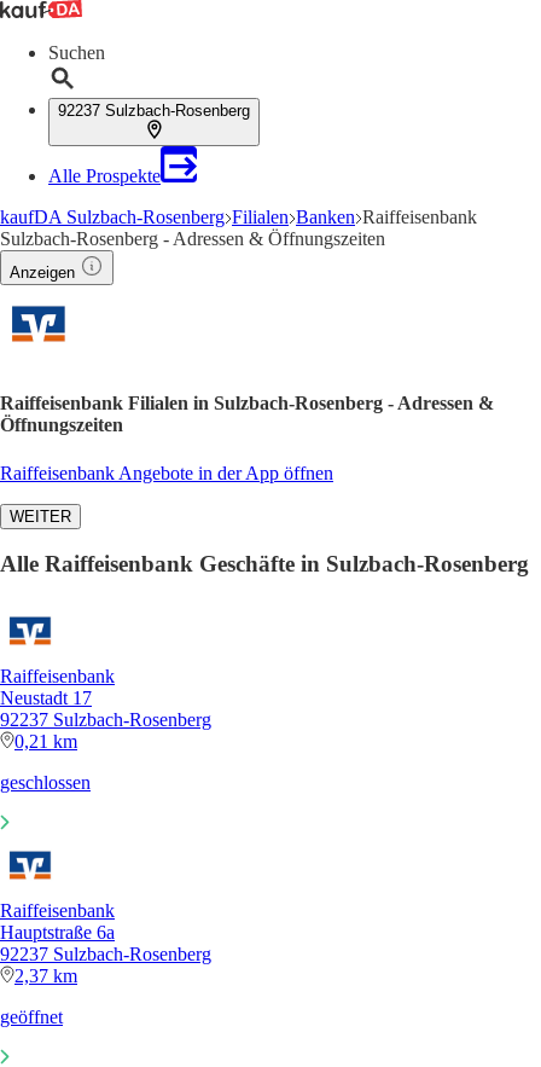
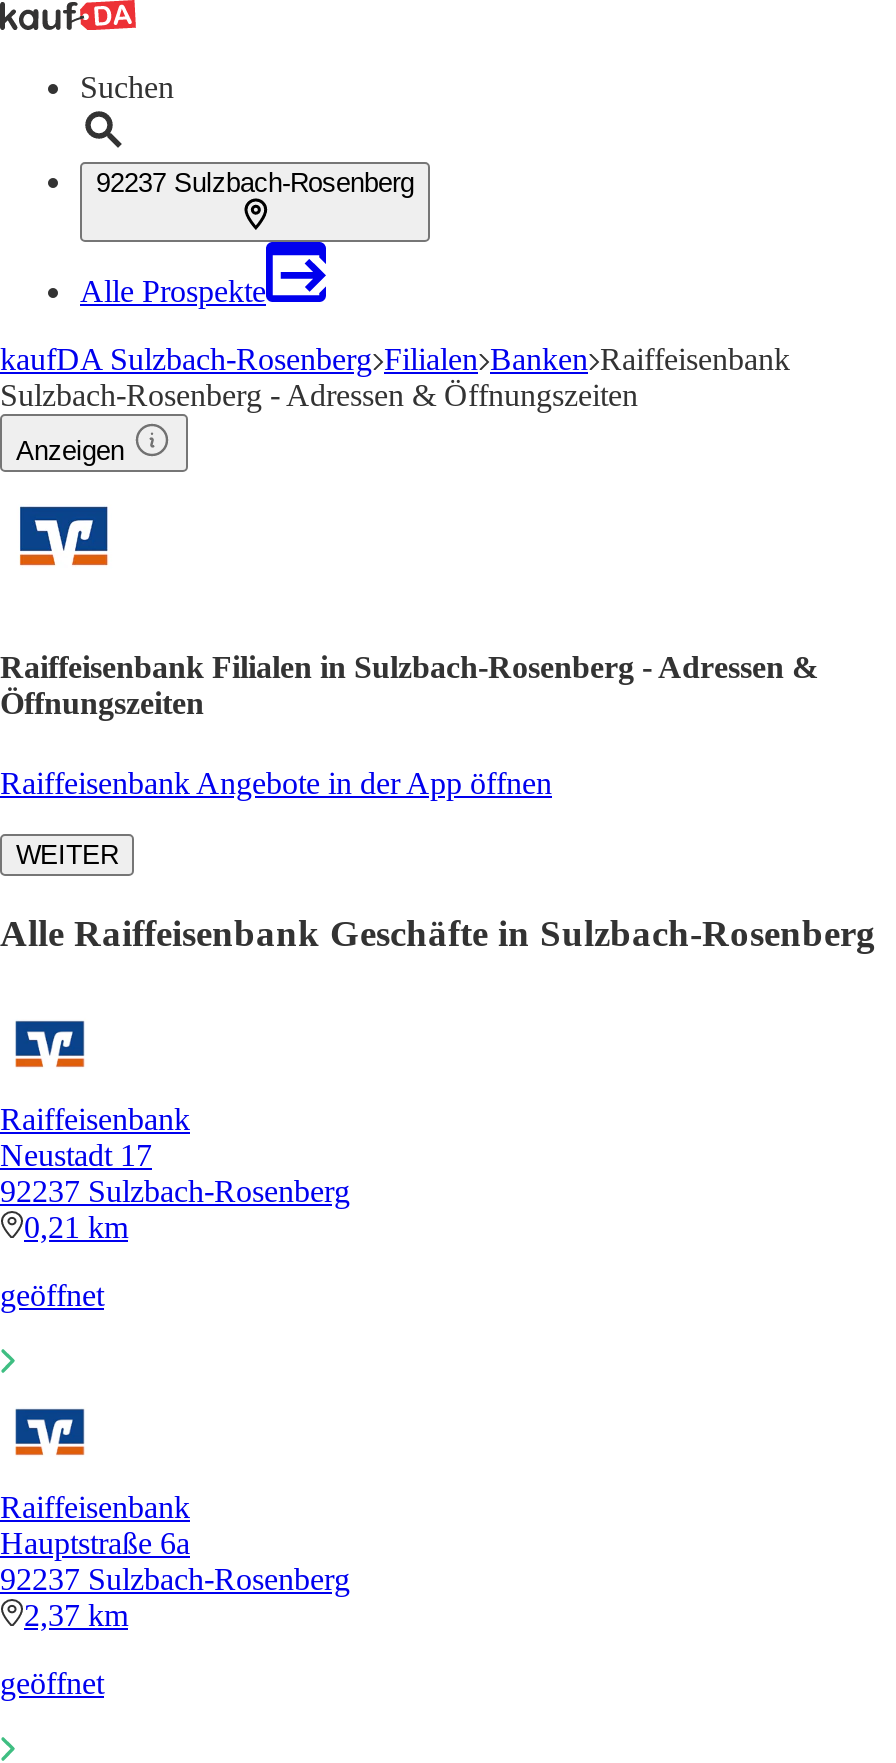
- geschlossen
+ geöffnet
